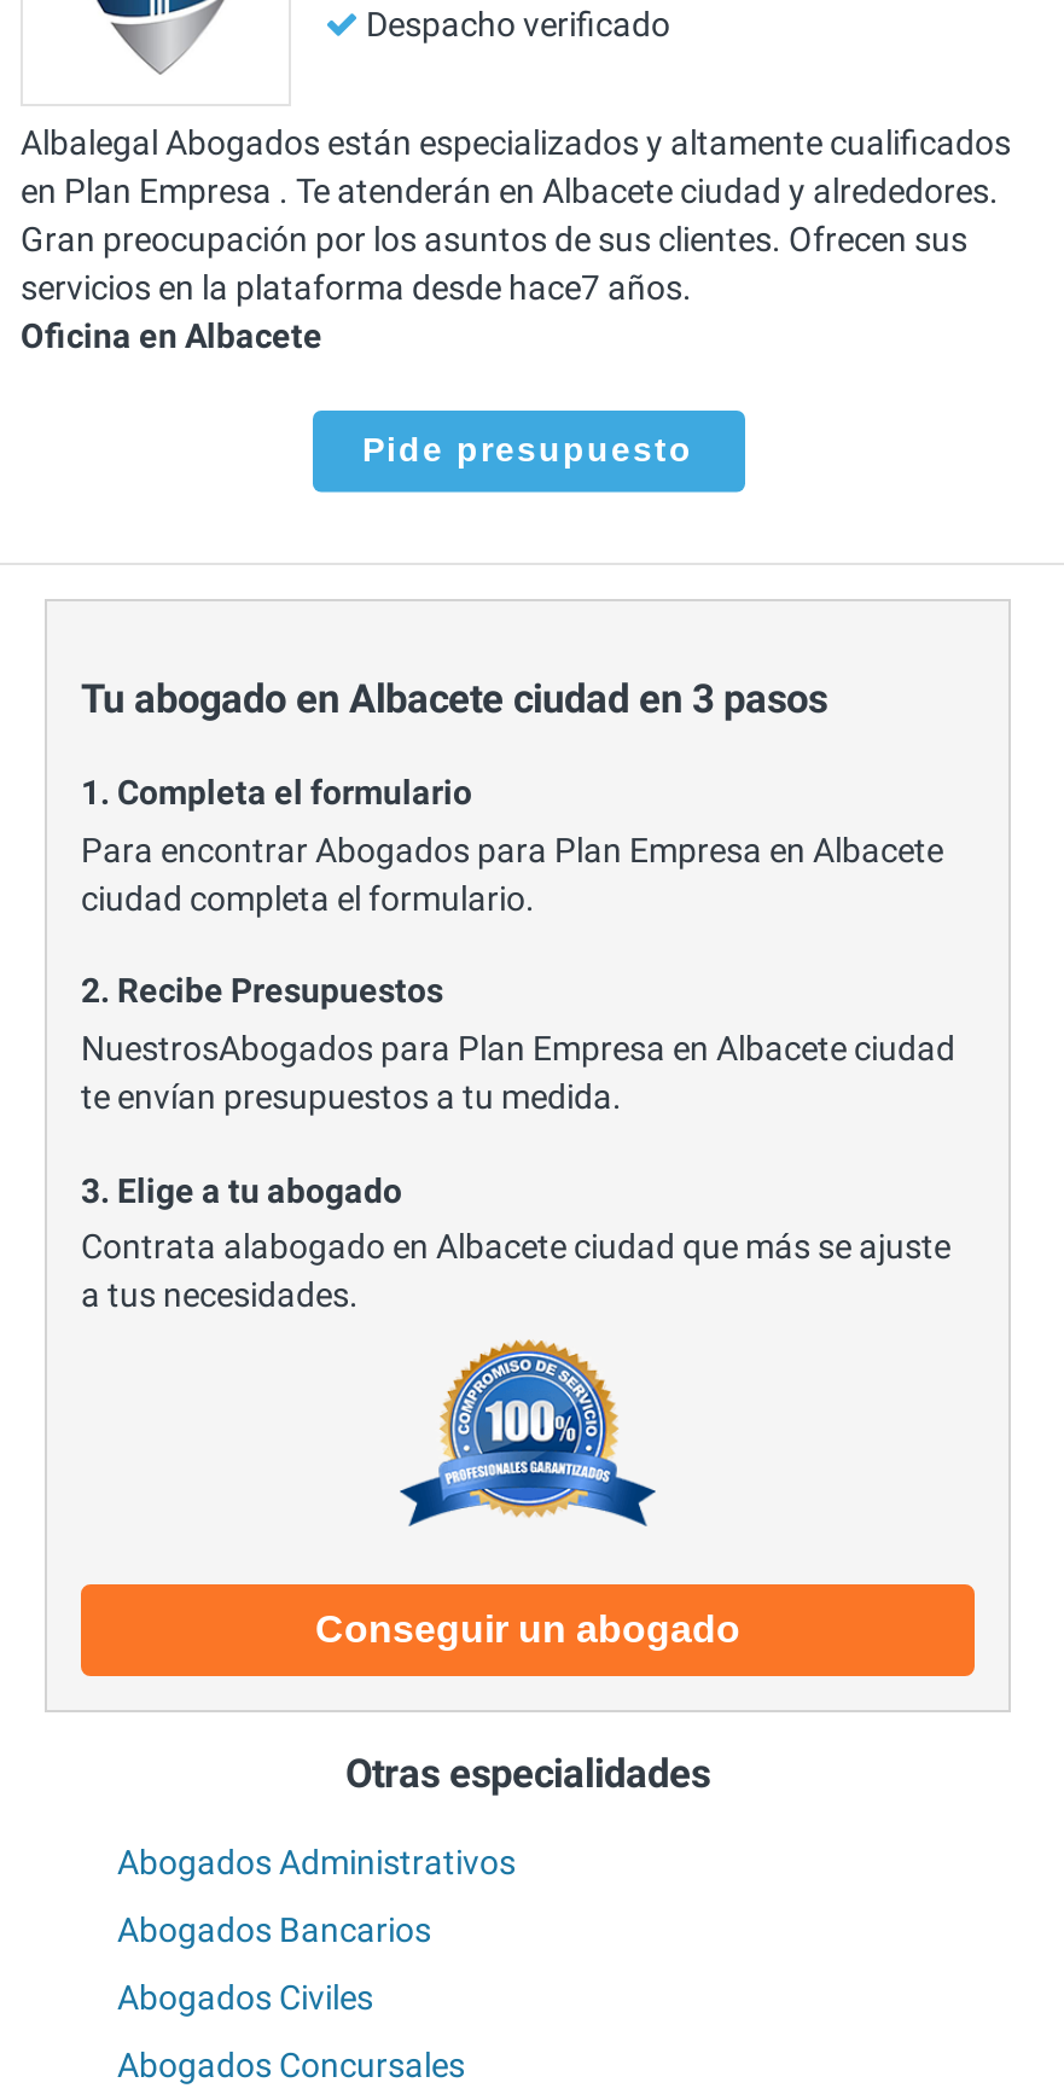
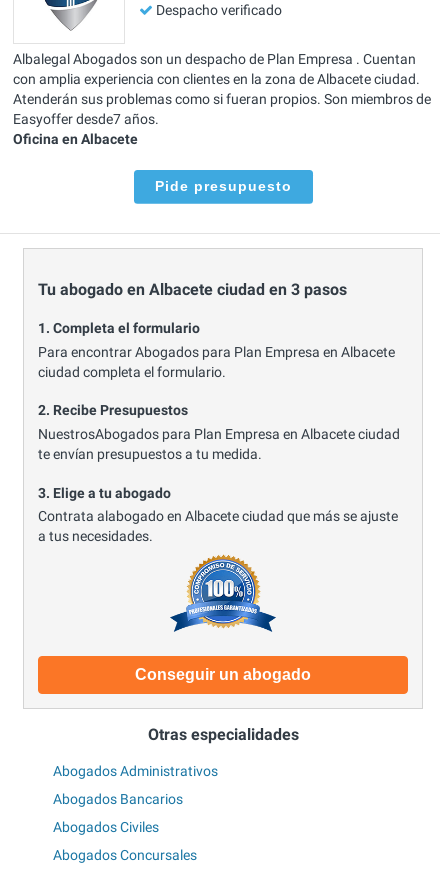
- Albalegal Abogados están especializados y altamente cualificados
- en Plan Empresa . Te atenderán en Albacete ciudad y alrededores.
- Gran preocupación por los asuntos de sus clientes. Ofrecen sus
- servicios en la plataforma desde hace7 años.
+ Albalegal Abogados son un despacho de Plan Empresa . Cuentan
+ con amplia experiencia con clientes en la zona de Albacete ciudad.
+ Atenderán sus problemas como si fueran propios. Son miembros de
+ Easyoffer desde7 años.
